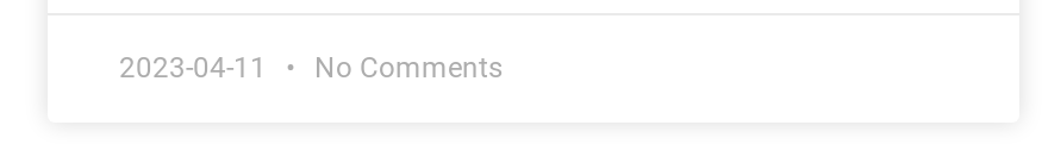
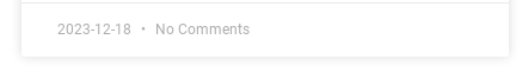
- 2023-04-11 No Comments
+ 2023-12-18 No Comments
